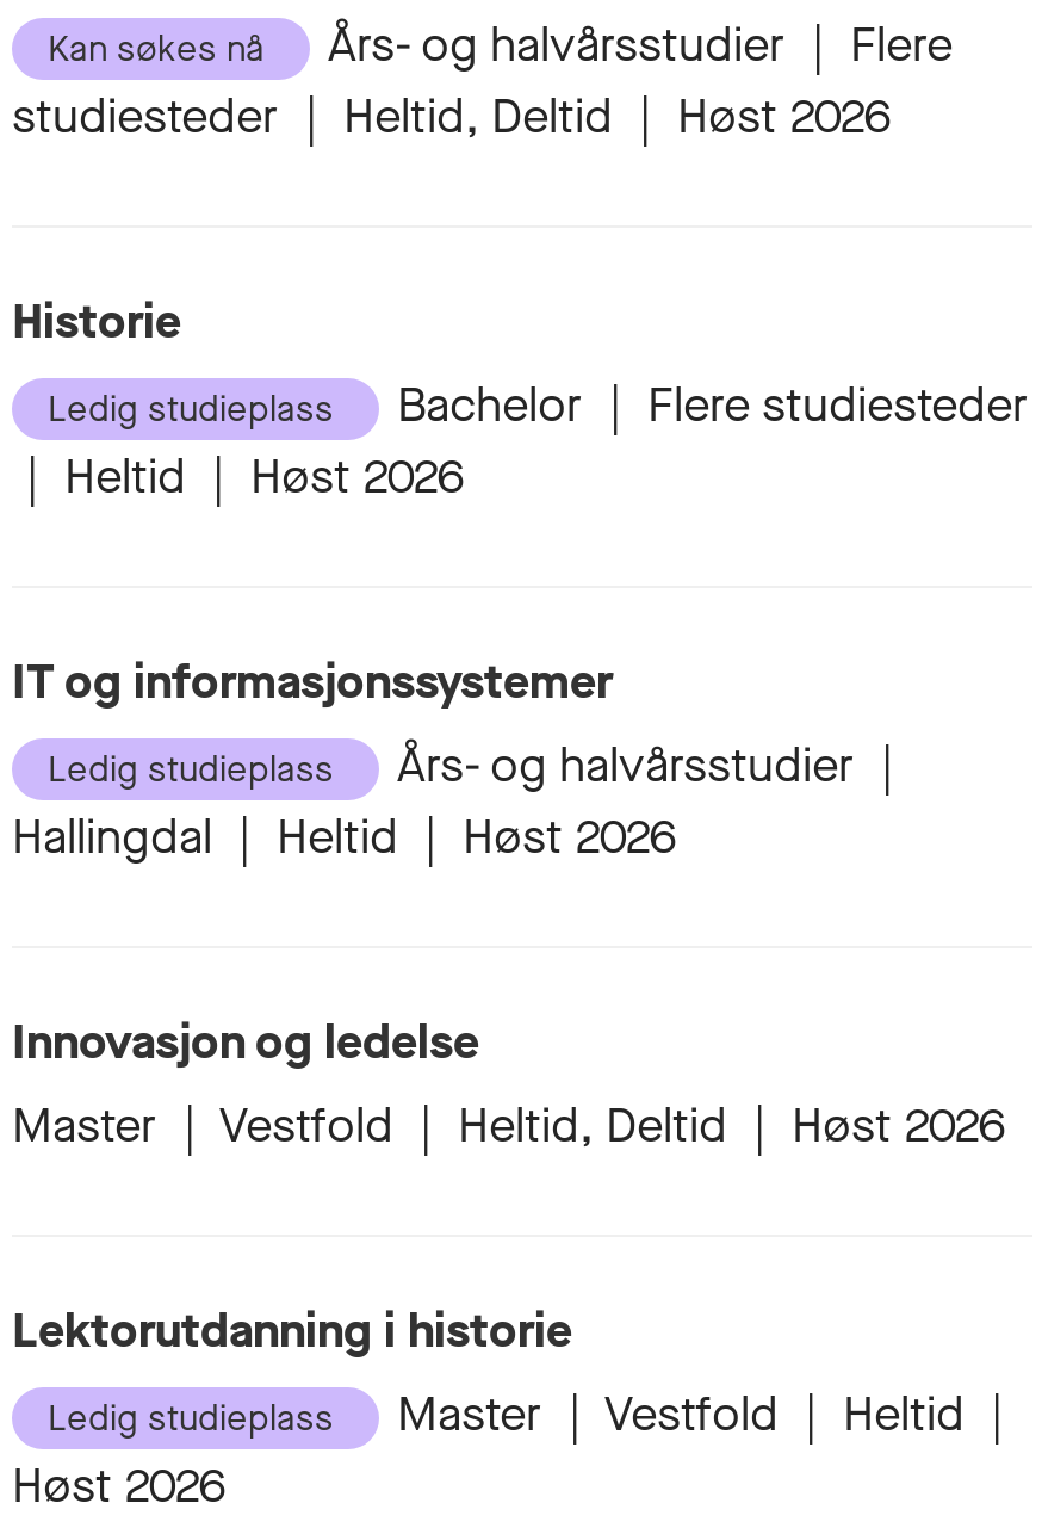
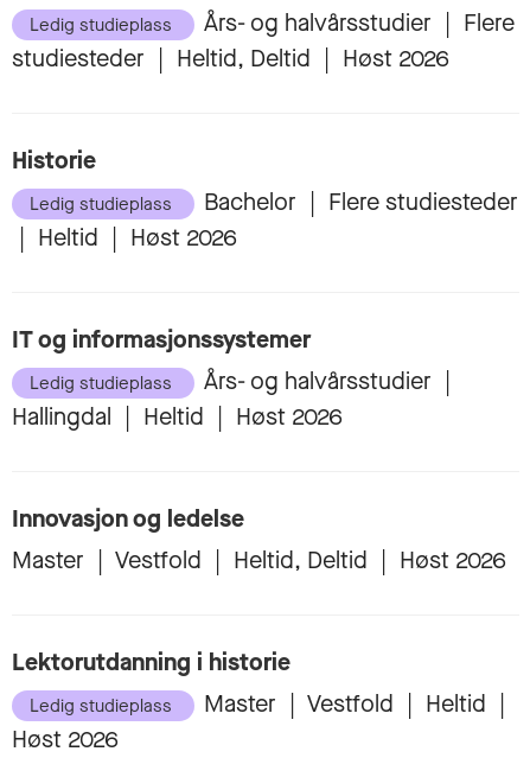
- Kan søkes nå
+ Ledig studieplass
